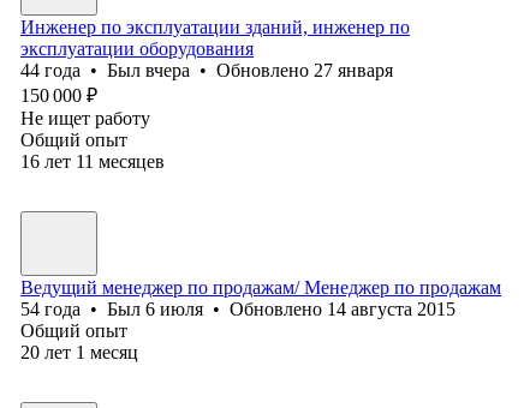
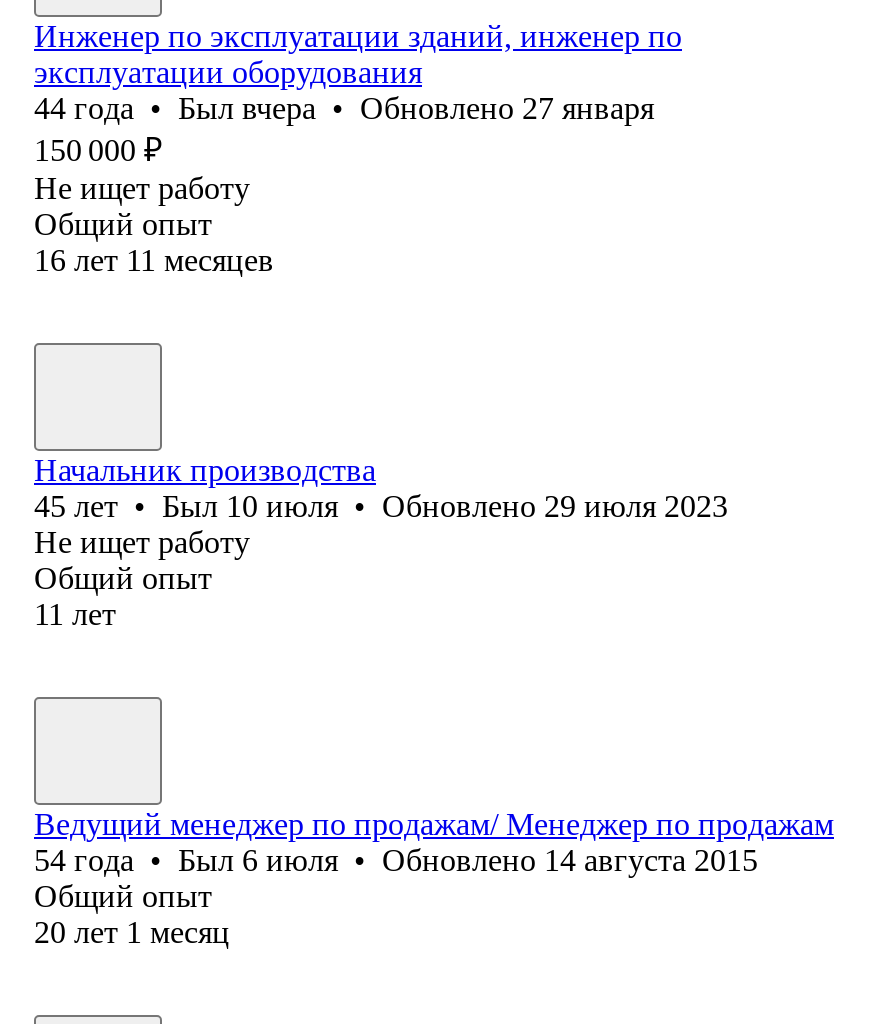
+ Начальник производства
+ 45 лет • Был 10 июля • Обновлено 29 июля 2023
+ Не ищет работу
+ Общий опыт
+ 11 лет
